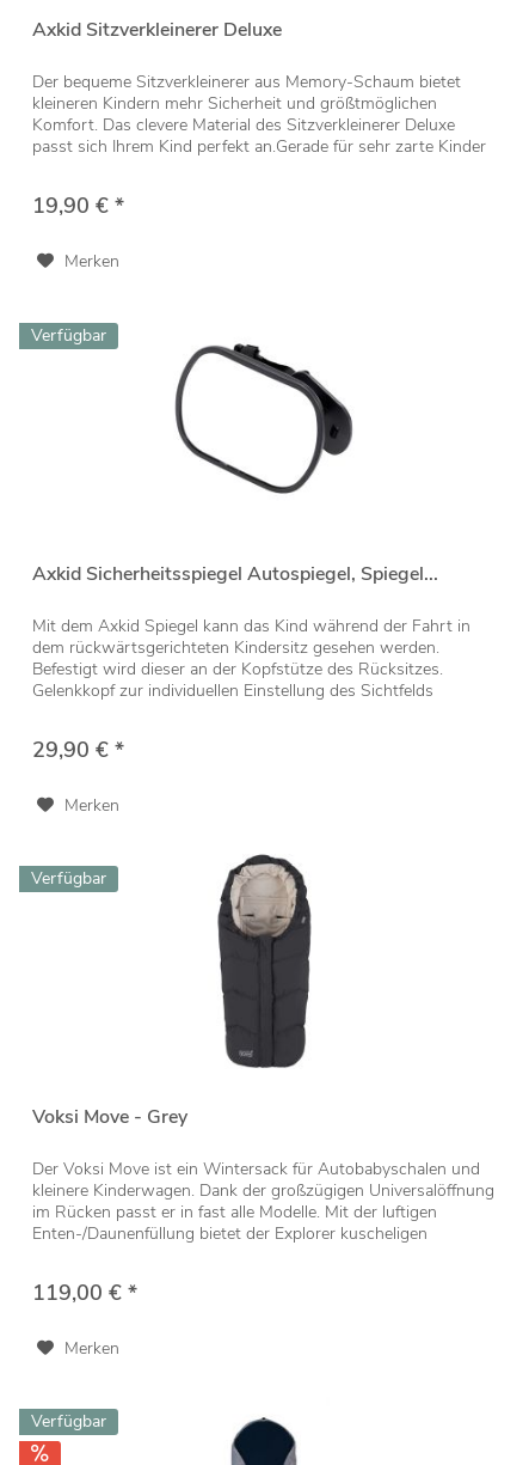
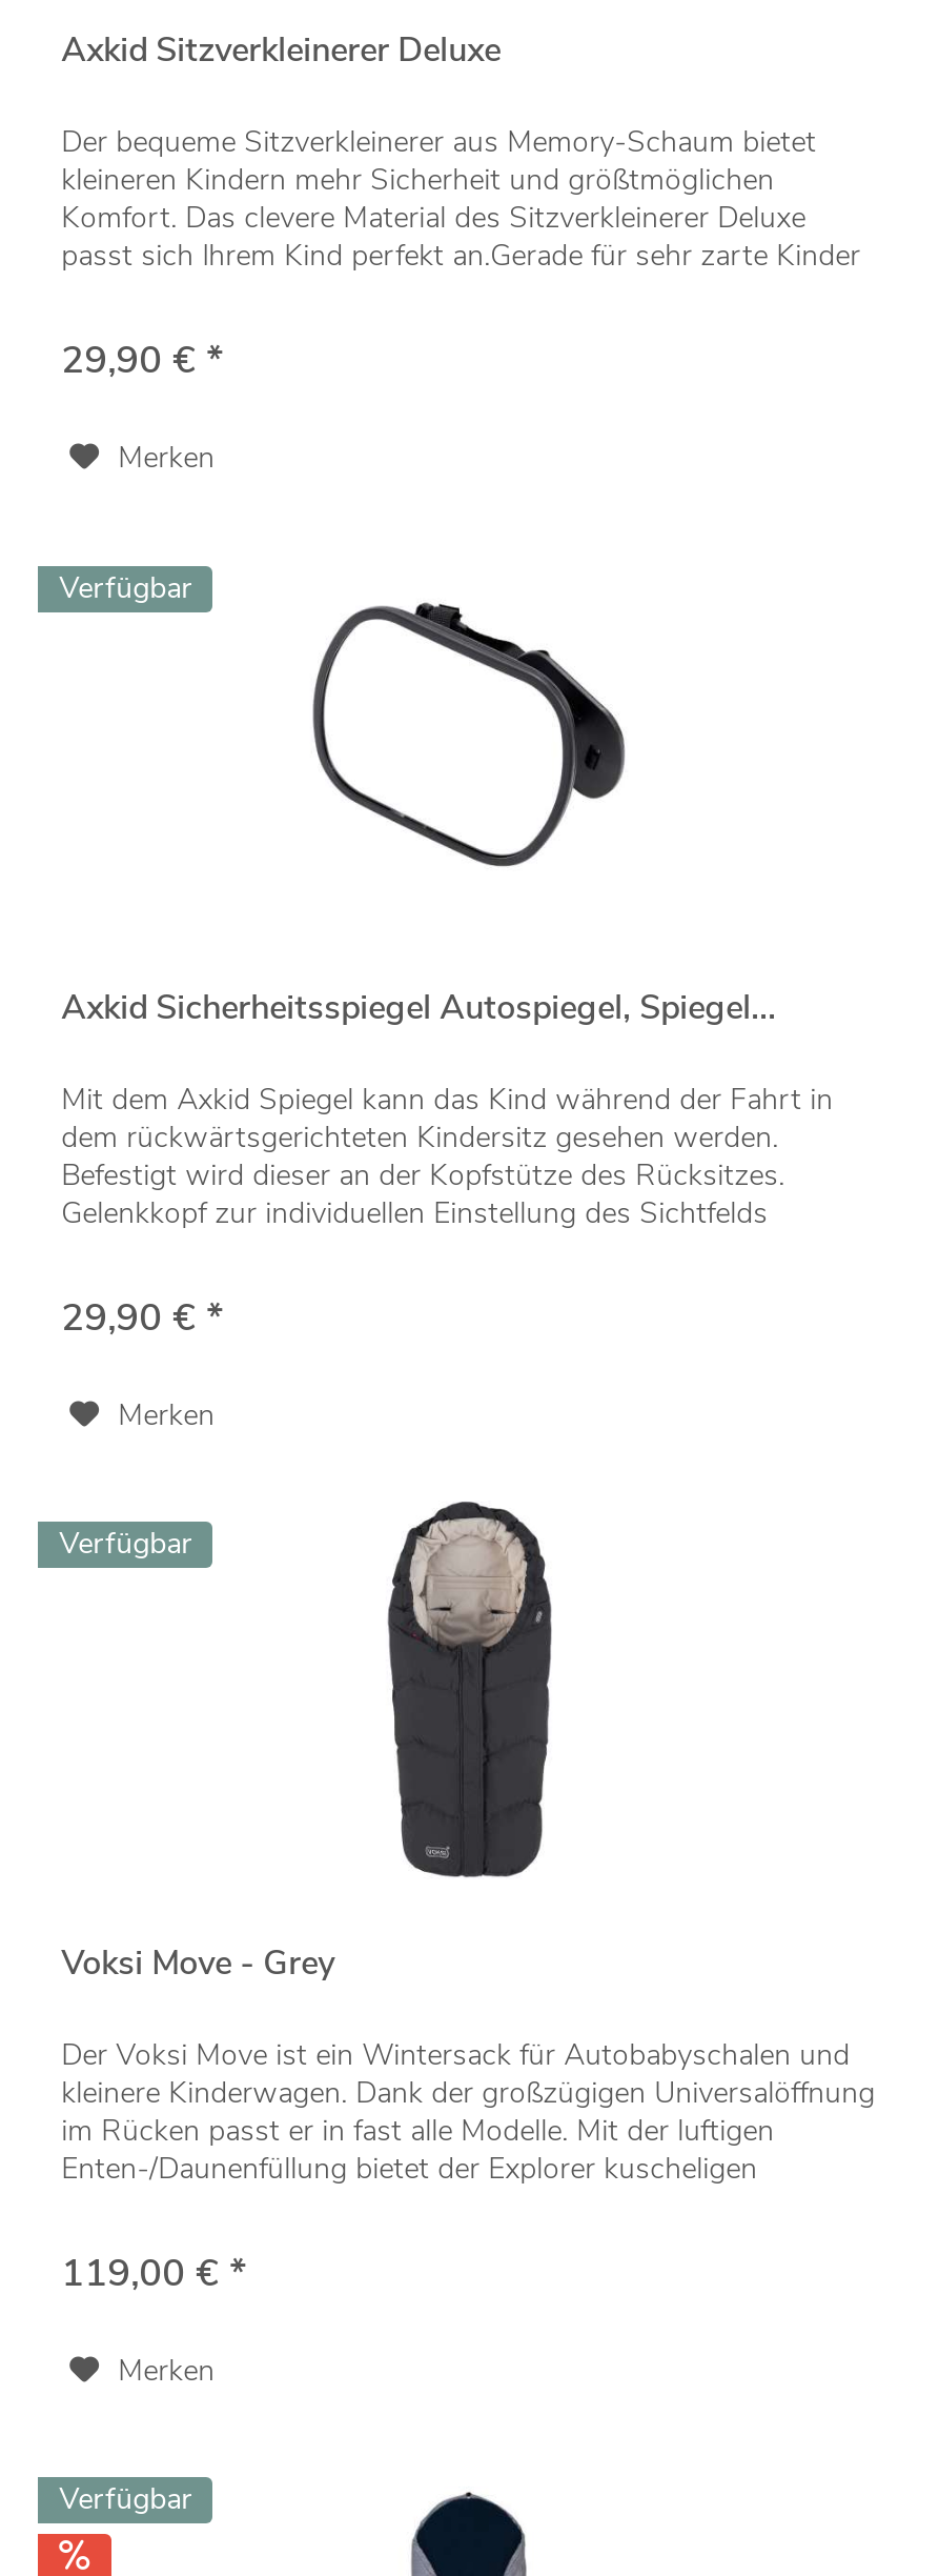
- 19,90 € *
+ 29,90 € *
